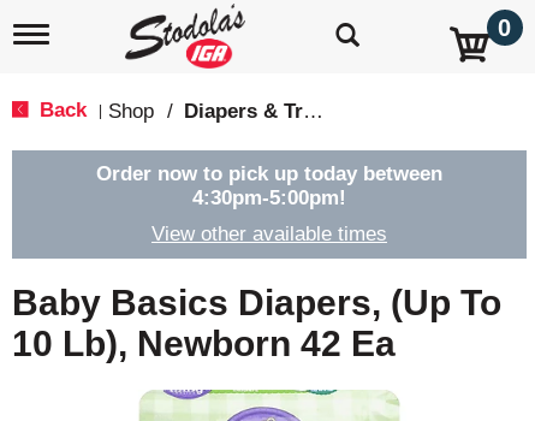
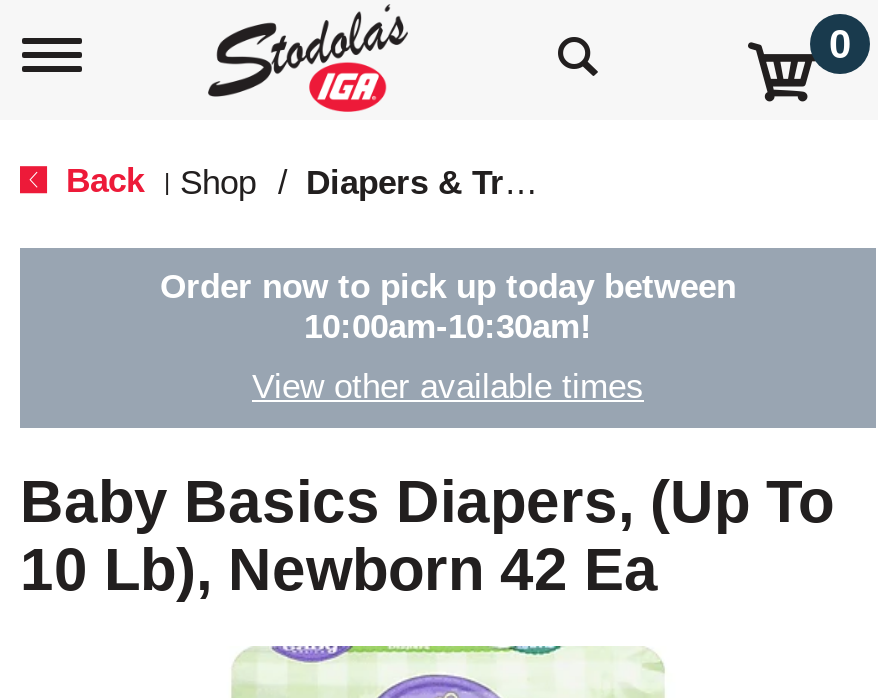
- 4:30pm-5:00pm!
+ 10:00am-10:30am!
